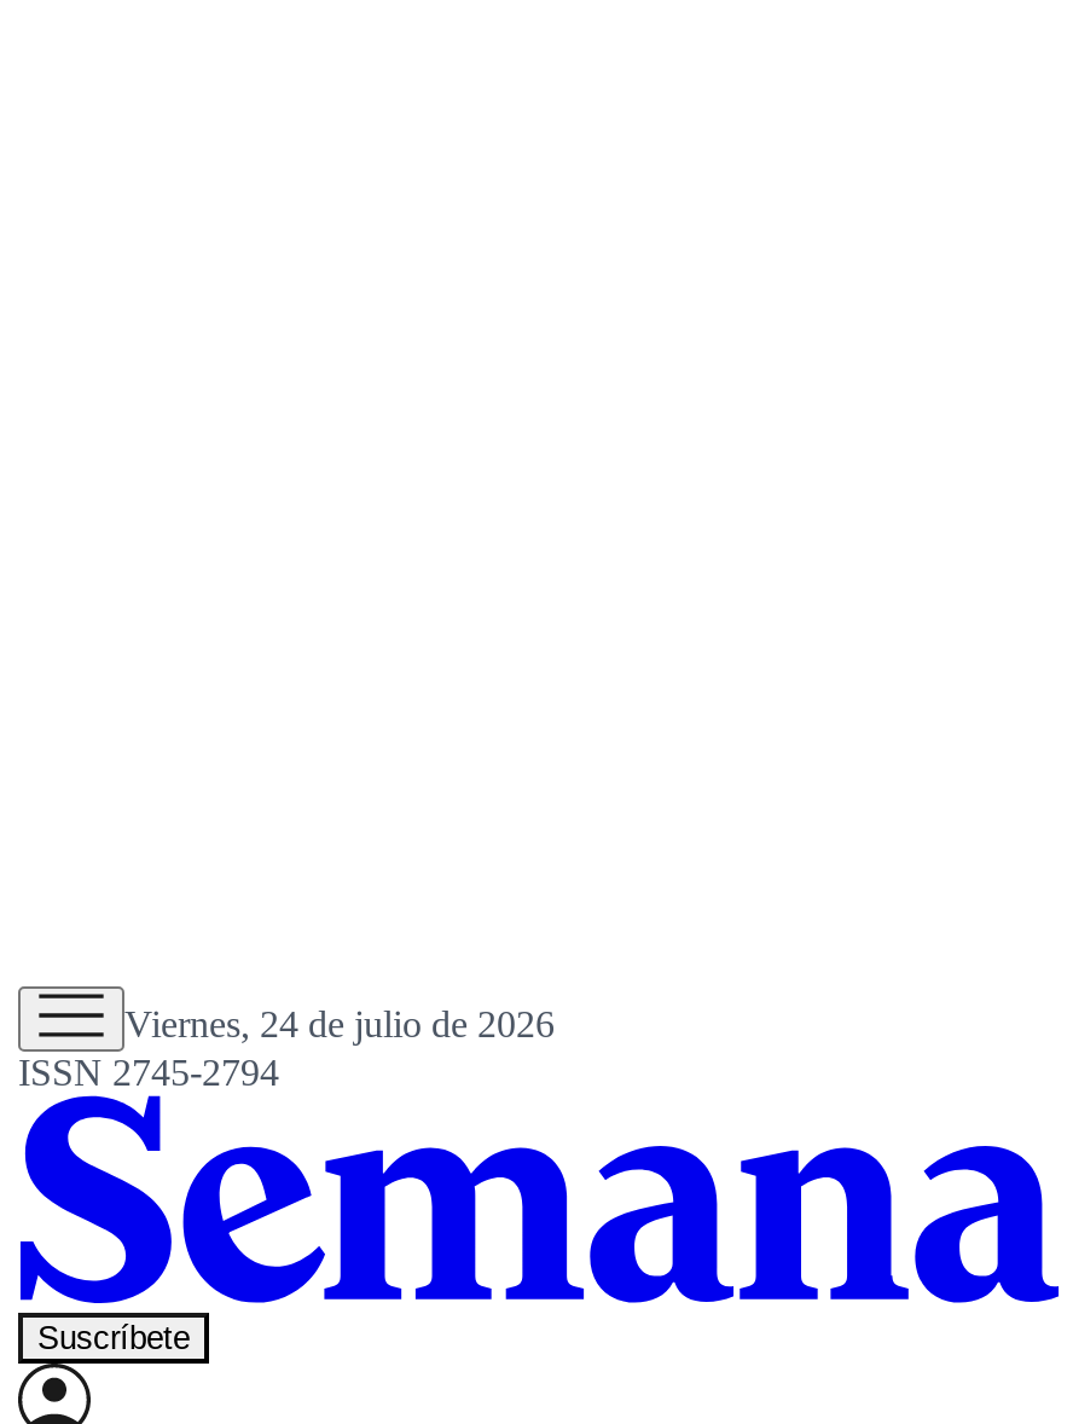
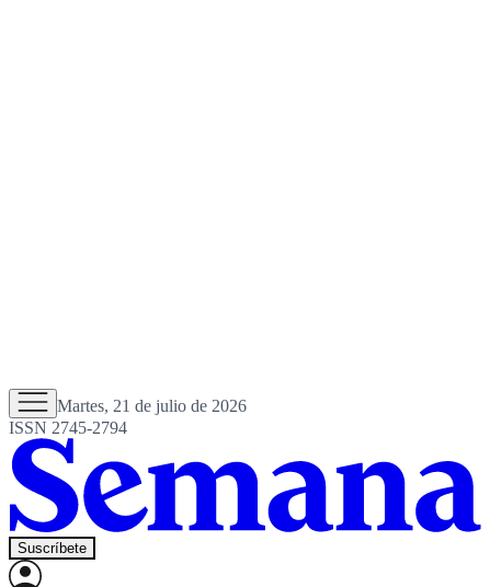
- Viernes, 24 de julio de 2026
+ Martes, 21 de julio de 2026
